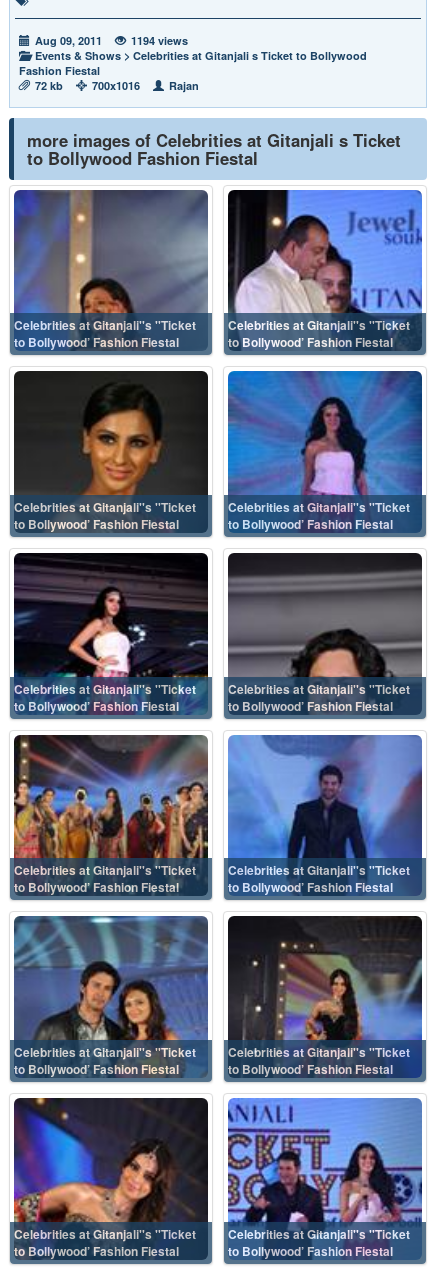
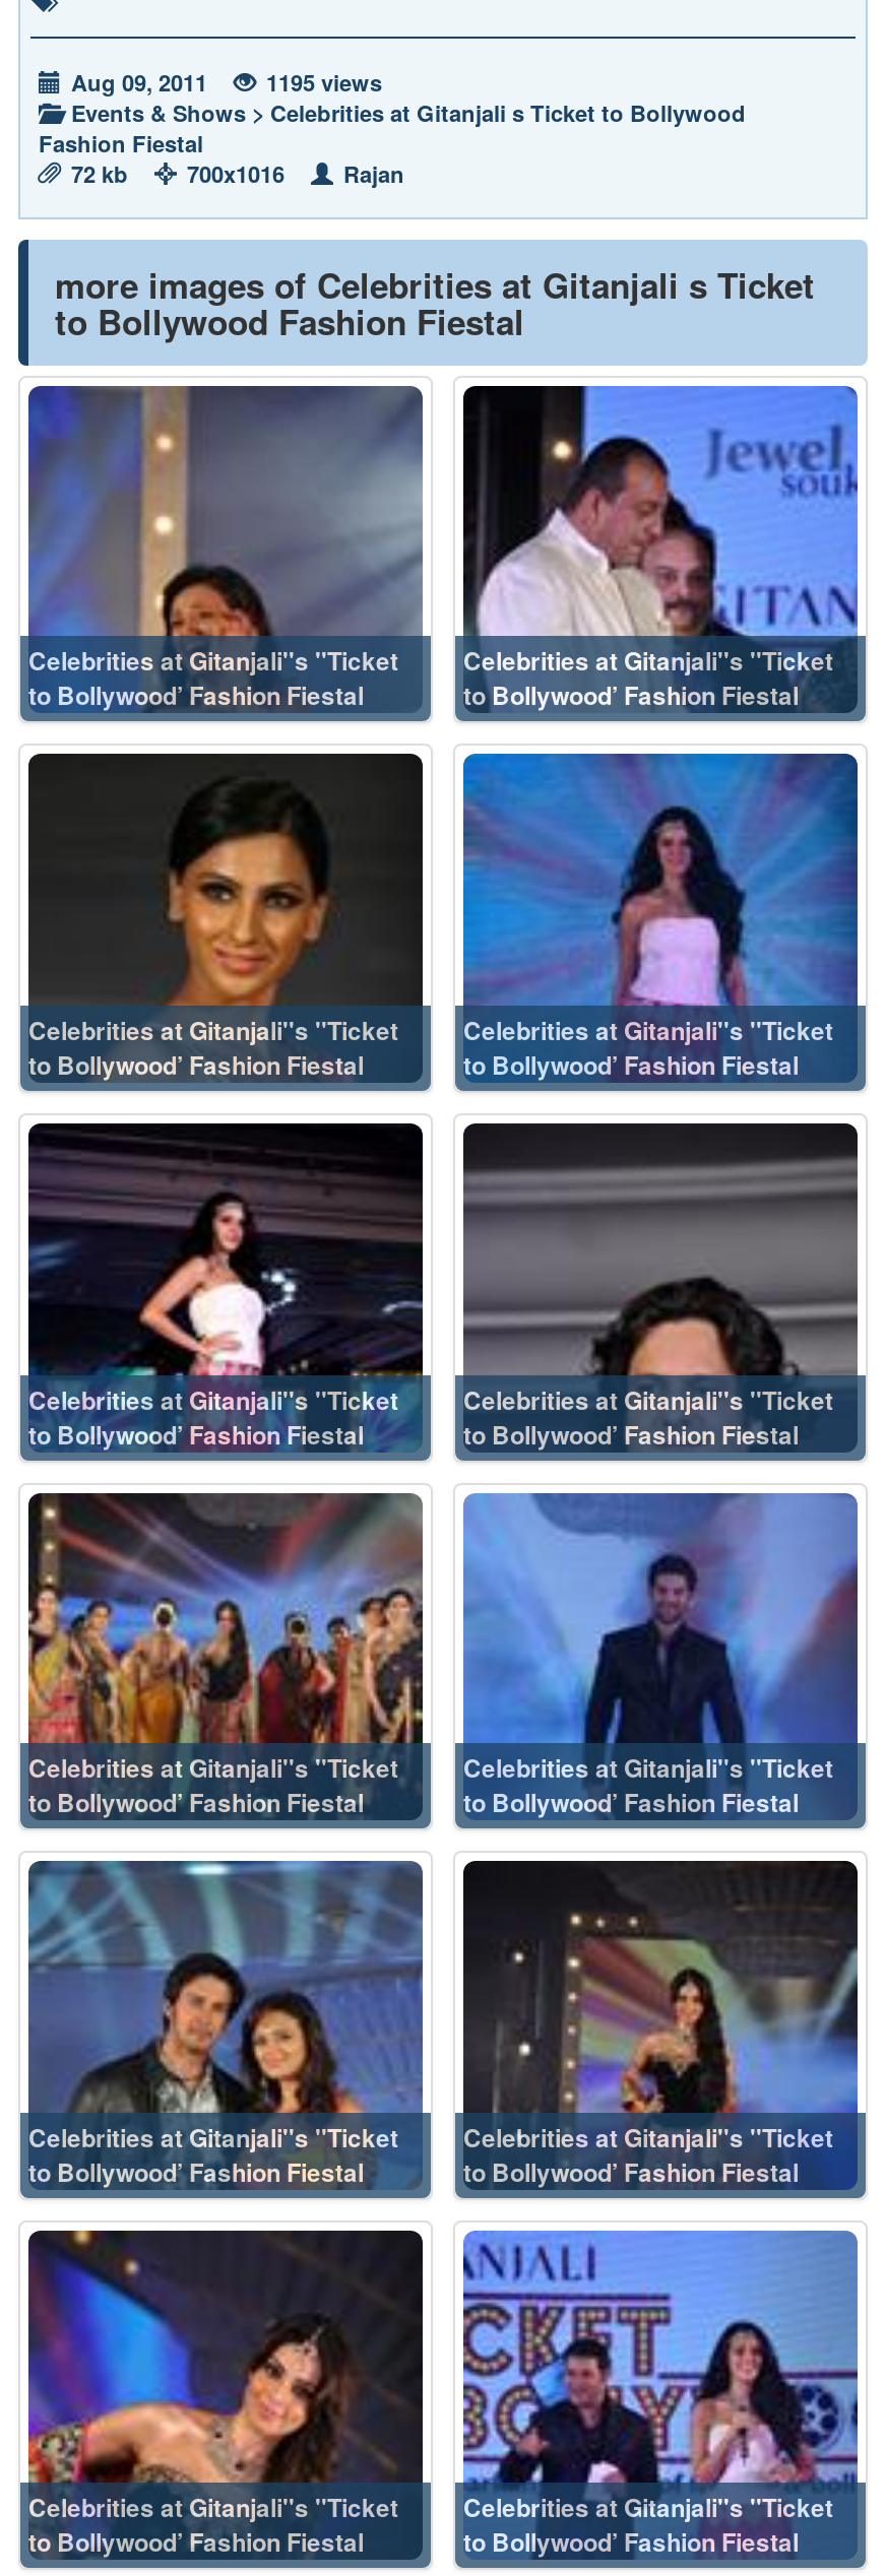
- Aug 09, 2011 1194 views
+ Aug 09, 2011 1195 views
